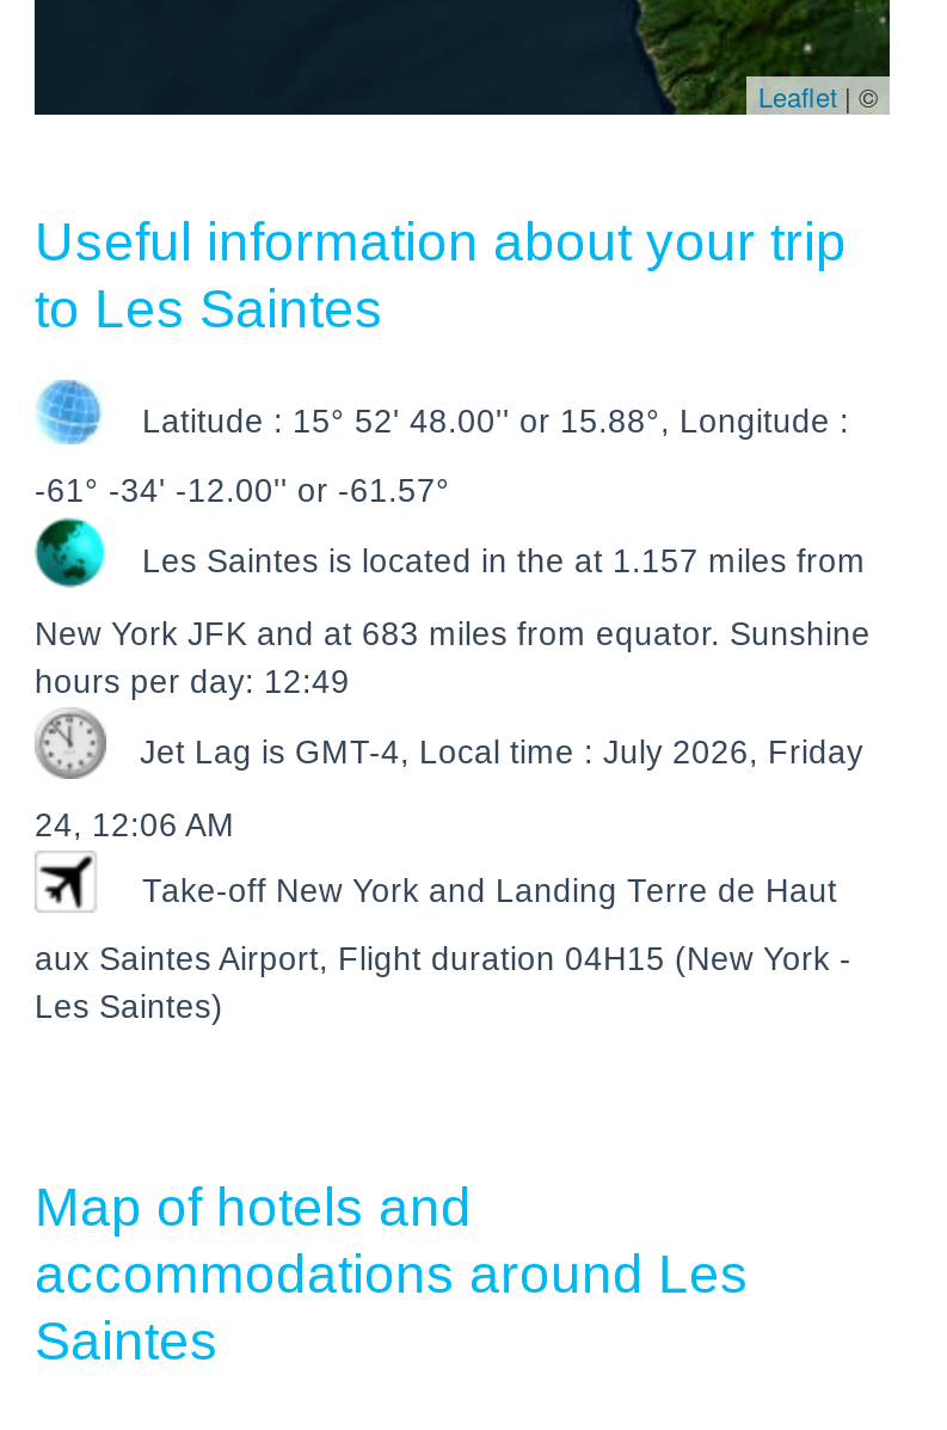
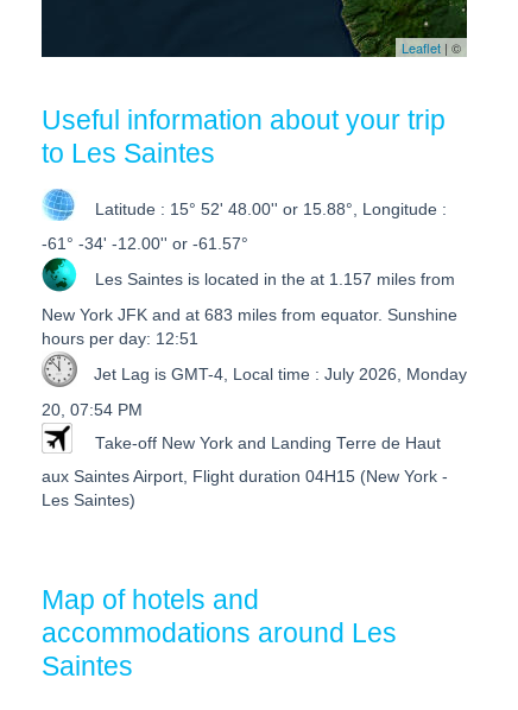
- hours per day: 12:49
+ hours per day: 12:51

- Jet Lag is GMT-4, Local time : July 2026, Friday
+ Jet Lag is GMT-4, Local time : July 2026, Monday

- 24, 12:06 AM
+ 20, 07:54 PM
